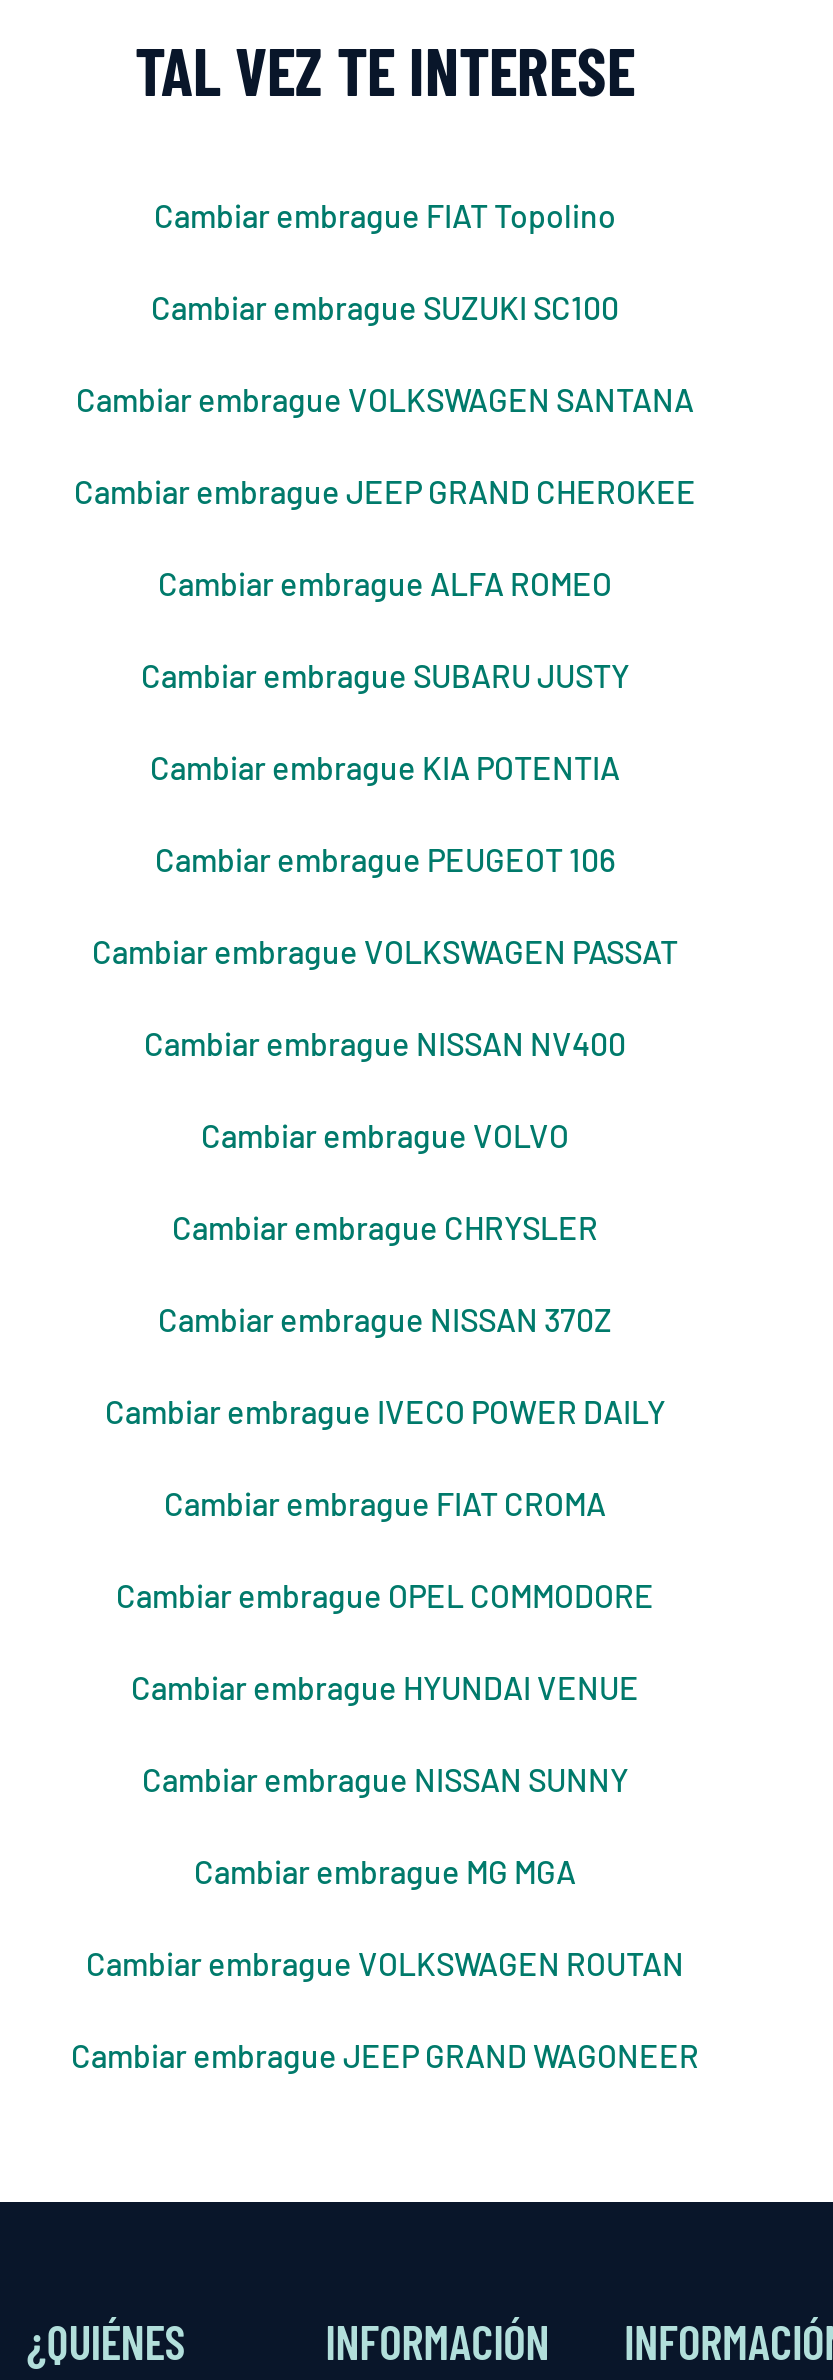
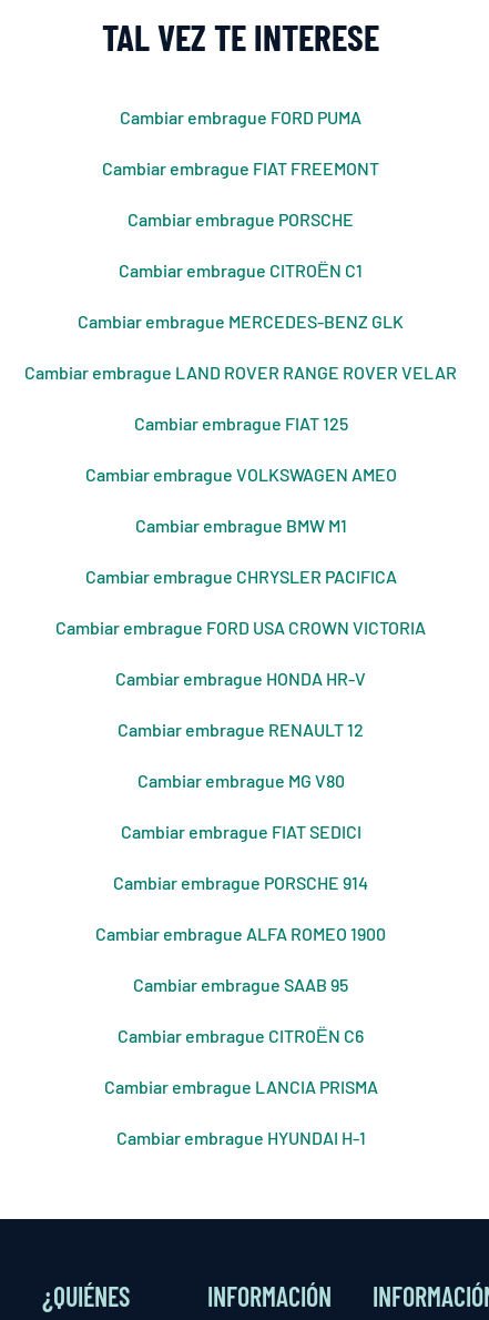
- Cambiar embrague FIAT Topolino
+ Cambiar embrague FORD PUMA

- Cambiar embrague SUZUKI SC100
+ Cambiar embrague FIAT FREEMONT

- Cambiar embrague VOLKSWAGEN SANTANA
+ Cambiar embrague PORSCHE

- Cambiar embrague JEEP GRAND CHEROKEE
+ Cambiar embrague CITROЁN C1

- Cambiar embrague ALFA ROMEO
+ Cambiar embrague MERCEDES-BENZ GLK

- Cambiar embrague SUBARU JUSTY
+ Cambiar embrague LAND ROVER RANGE ROVER VELAR

- Cambiar embrague KIA POTENTIA
+ Cambiar embrague FIAT 125

- Cambiar embrague PEUGEOT 106
+ Cambiar embrague VOLKSWAGEN AMEO

- Cambiar embrague VOLKSWAGEN PASSAT
+ Cambiar embrague BMW M1

- Cambiar embrague NISSAN NV400
+ Cambiar embrague CHRYSLER PACIFICA

- Cambiar embrague VOLVO
+ Cambiar embrague FORD USA CROWN VICTORIA

- Cambiar embrague CHRYSLER
+ Cambiar embrague HONDA HR-V

- Cambiar embrague NISSAN 370Z
+ Cambiar embrague RENAULT 12

- Cambiar embrague IVECO POWER DAILY
+ Cambiar embrague MG V80

- Cambiar embrague FIAT CROMA
+ Cambiar embrague FIAT SEDICI

- Cambiar embrague OPEL COMMODORE
+ Cambiar embrague PORSCHE 914

- Cambiar embrague HYUNDAI VENUE
+ Cambiar embrague ALFA ROMEO 1900

- Cambiar embrague NISSAN SUNNY
+ Cambiar embrague SAAB 95

- Cambiar embrague MG MGA
+ Cambiar embrague CITROЁN C6

- Cambiar embrague VOLKSWAGEN ROUTAN
+ Cambiar embrague LANCIA PRISMA

- Cambiar embrague JEEP GRAND WAGONEER
+ Cambiar embrague HYUNDAI H-1
